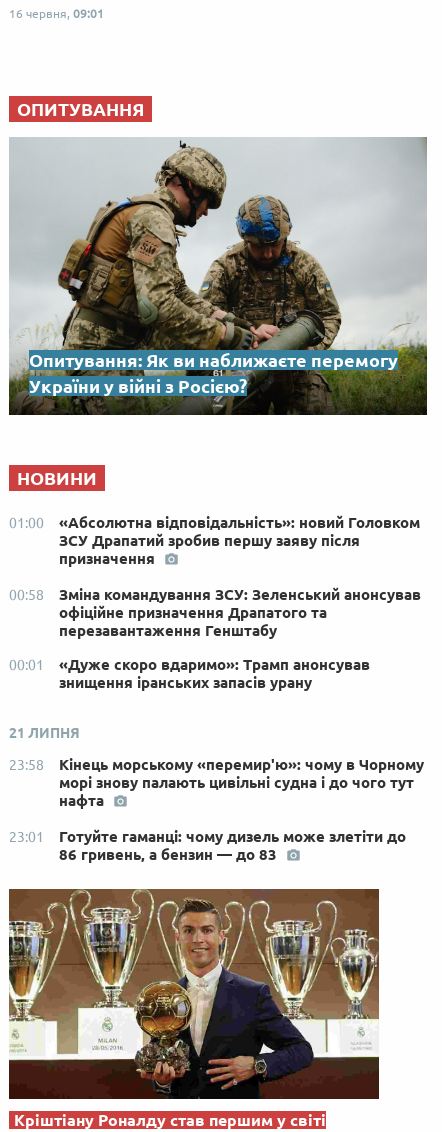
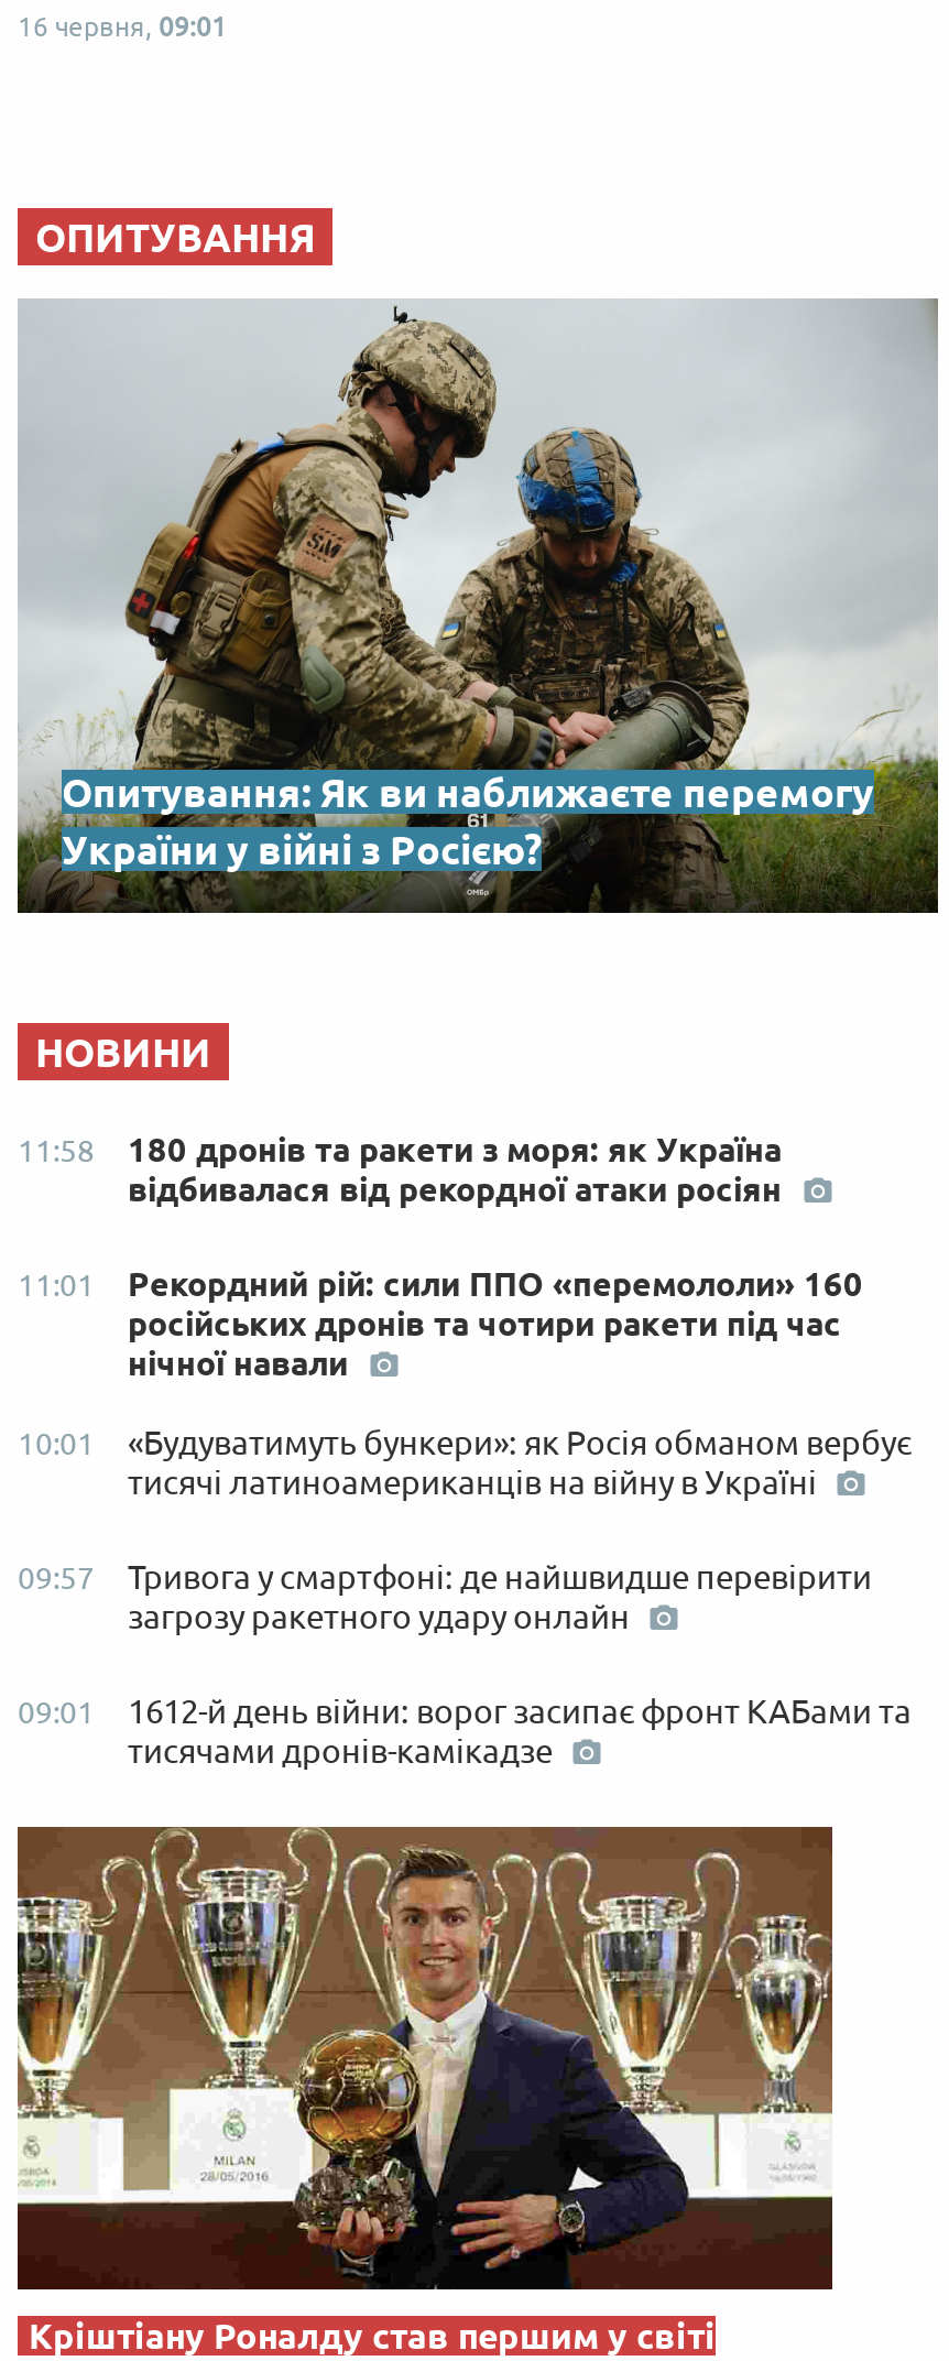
- 01:00
- «Абсолютна відповідальність»: новий Головком
- ЗСУ Драпатий зробив першу заяву після
- призначення
- 00:58
- Зміна командування ЗСУ: Зеленський анонсував
- офіційне призначення Драпатого та
- перезавантаження Генштабу
- 00:01
- «Дуже скоро вдаримо»: Трамп анонсував
- знищення іранських запасів урану
- 21 ЛИПНЯ
- 23:58
- Кінець морському «перемир'ю»: чому в Чорному
- морі знову палають цивільні судна і до чого тут
- нафта
- 23:01
- Готуйте гаманці: чому дизель може злетіти до
- 86 гривень, а бензин — до 83
+ 11:58
+ 180 дронів та ракети з моря: як Україна
+ відбивалася від рекордної атаки росіян
+ 11:01
+ Рекордний рій: сили ППО «перемололи» 160
+ російських дронів та чотири ракети під час
+ нічної навали
+ 10:01
+ «Будуватимуть бункери»: як Росія обманом вербує
+ тисячі латиноамериканців на війну в Україні
+ 09:57
+ Тривога у смартфоні: де найшвидше перевірити
+ загрозу ракетного удару онлайн
+ 09:01
+ 1612-й день війни: ворог засипає фронт КАБами та
+ тисячами дронів-камікадзе
